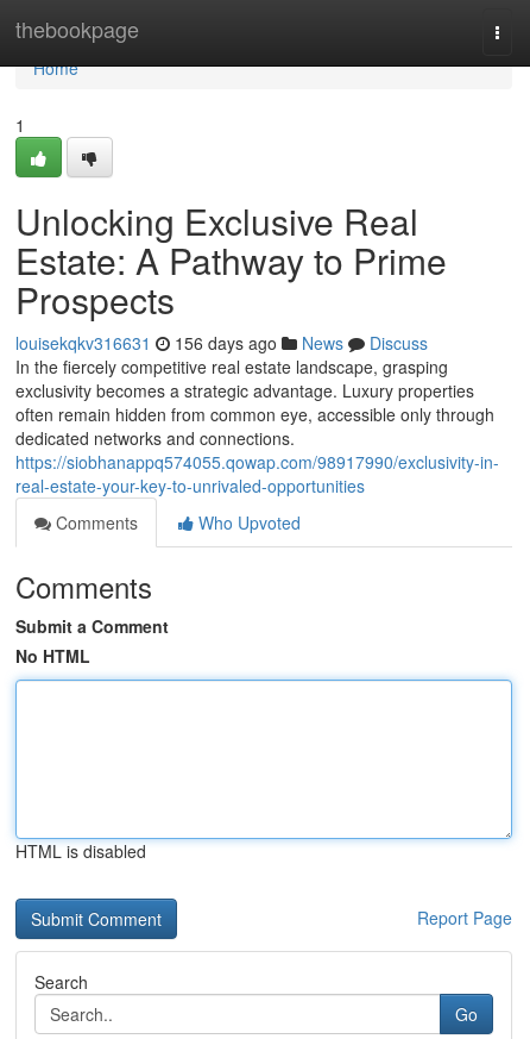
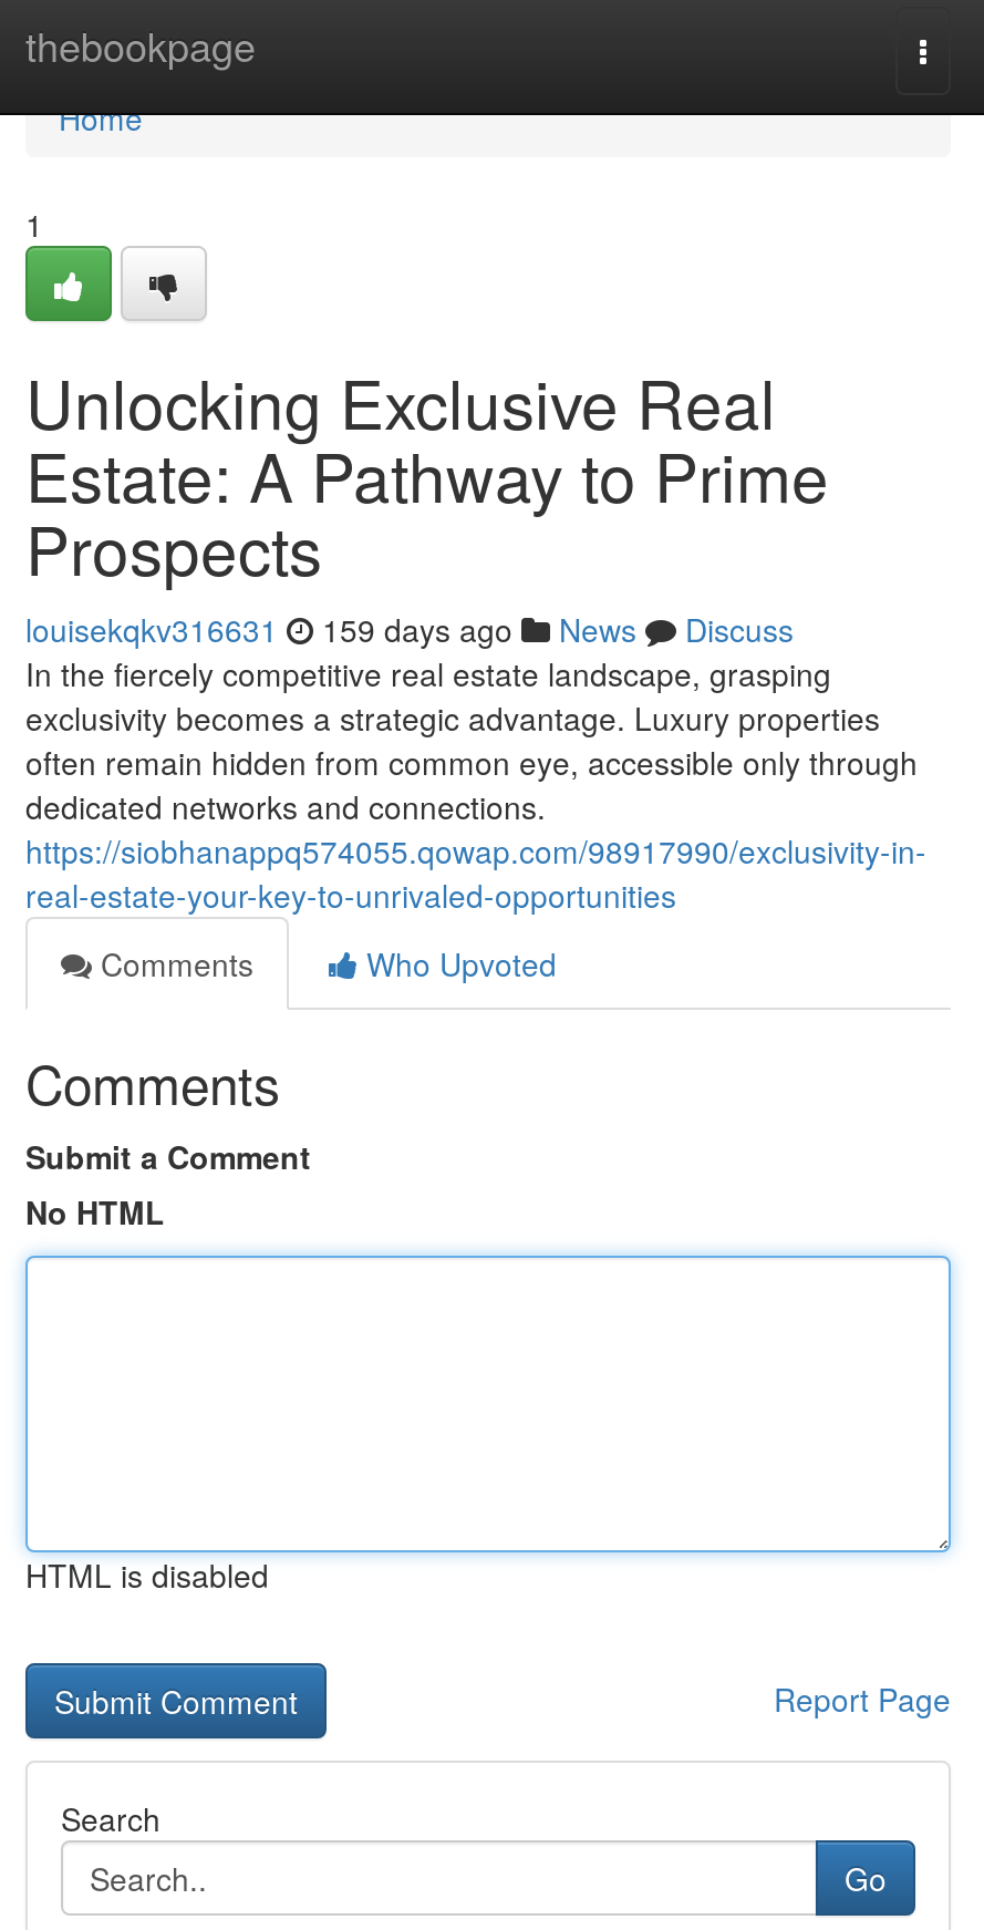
- louisekqkv316631 156 days ago News Discuss
+ louisekqkv316631 159 days ago News Discuss
